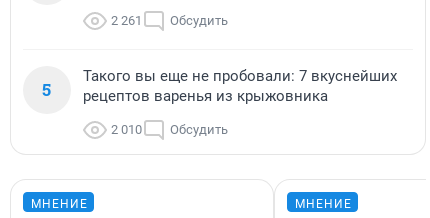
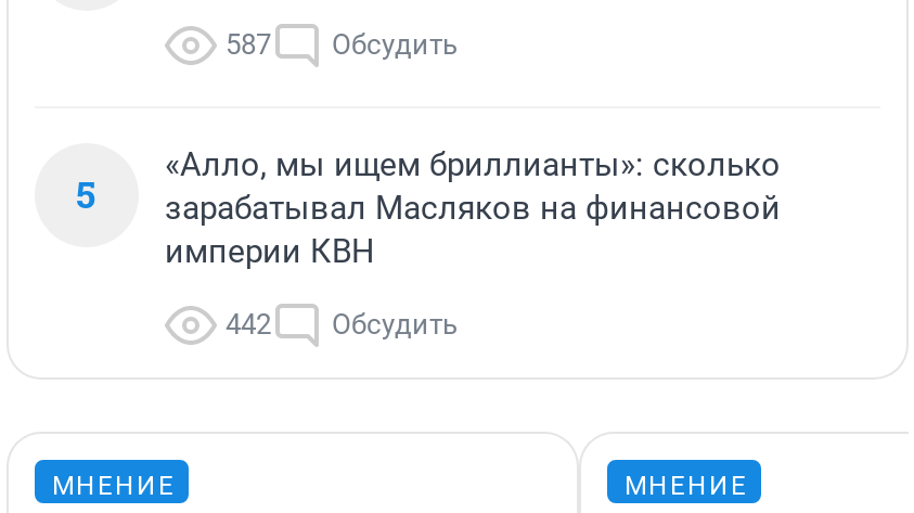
- 2 261 Обсудить
+ 587 Обсудить

- Такого вы еще не пробовали: 7 вкуснейших
- рецептов варенья из крыжовника
+ «Алло, мы ищем бриллианты»: сколько
+ зарабатывал Масляков на финансовой
+ империи КВН

- 2 010 Обсудить
+ 442 Обсудить
